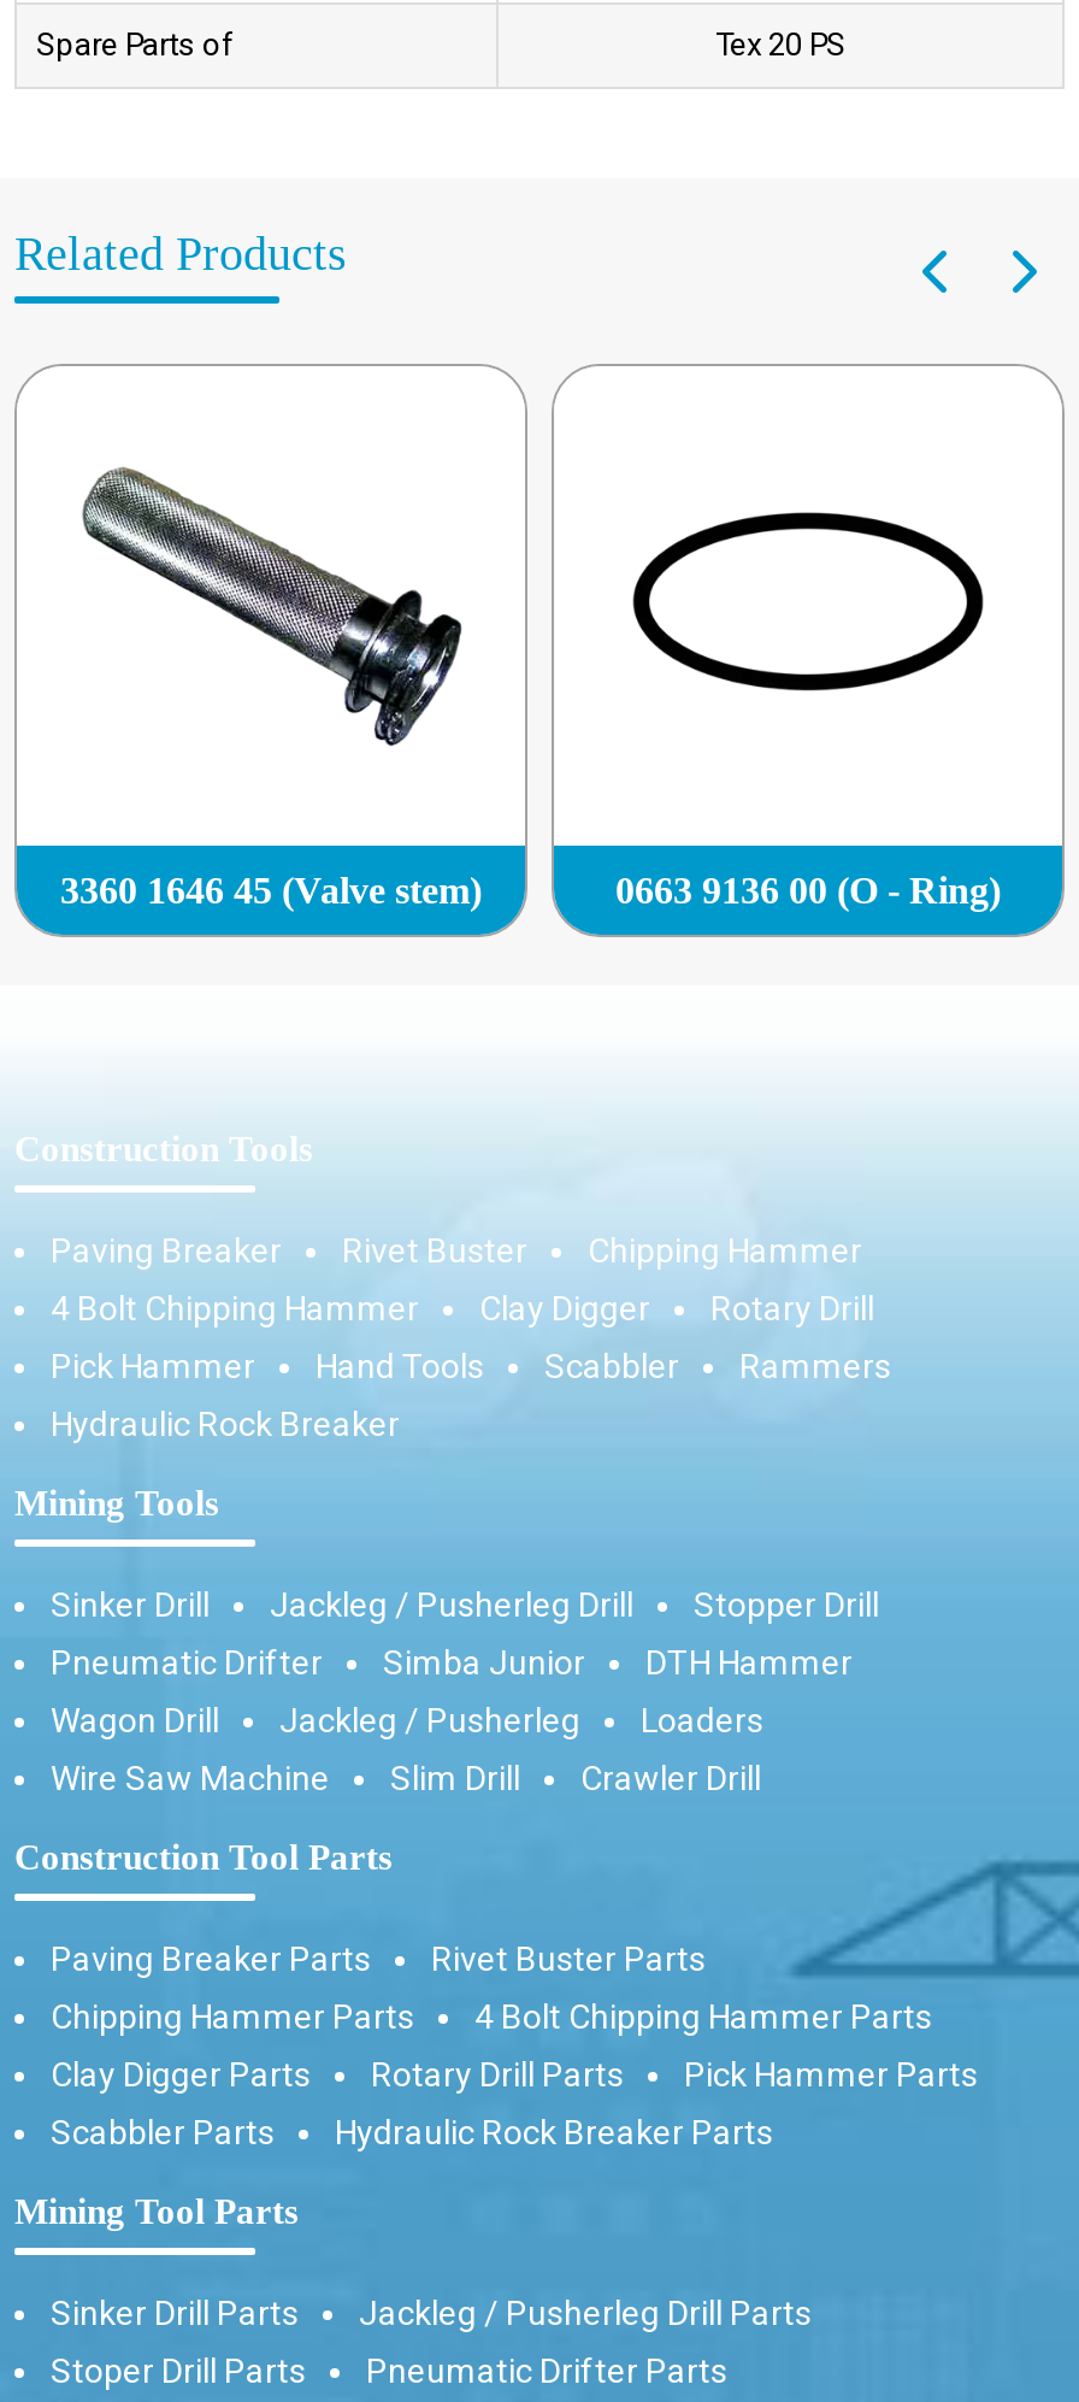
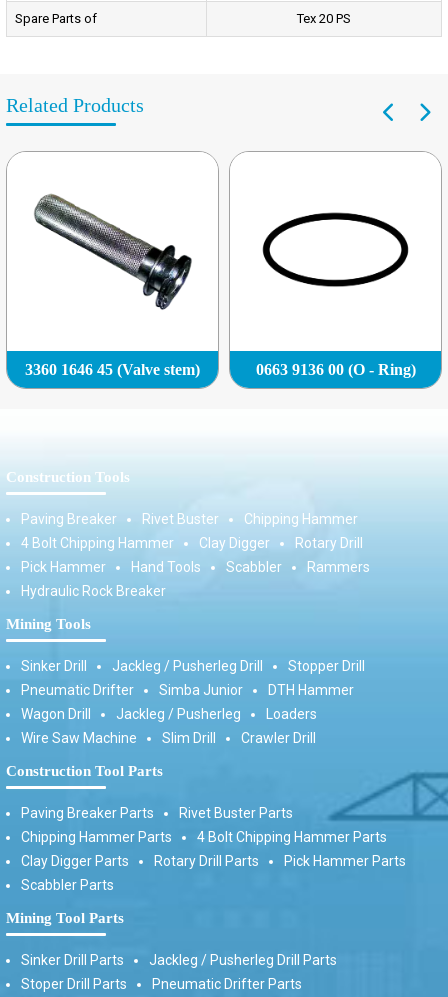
- Hydraulic Rock Breaker Parts
